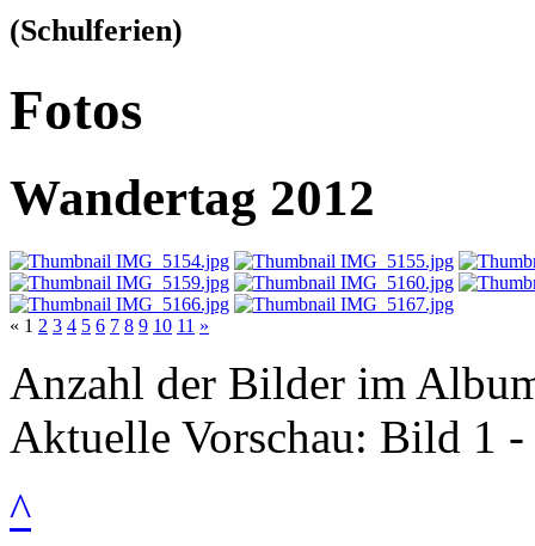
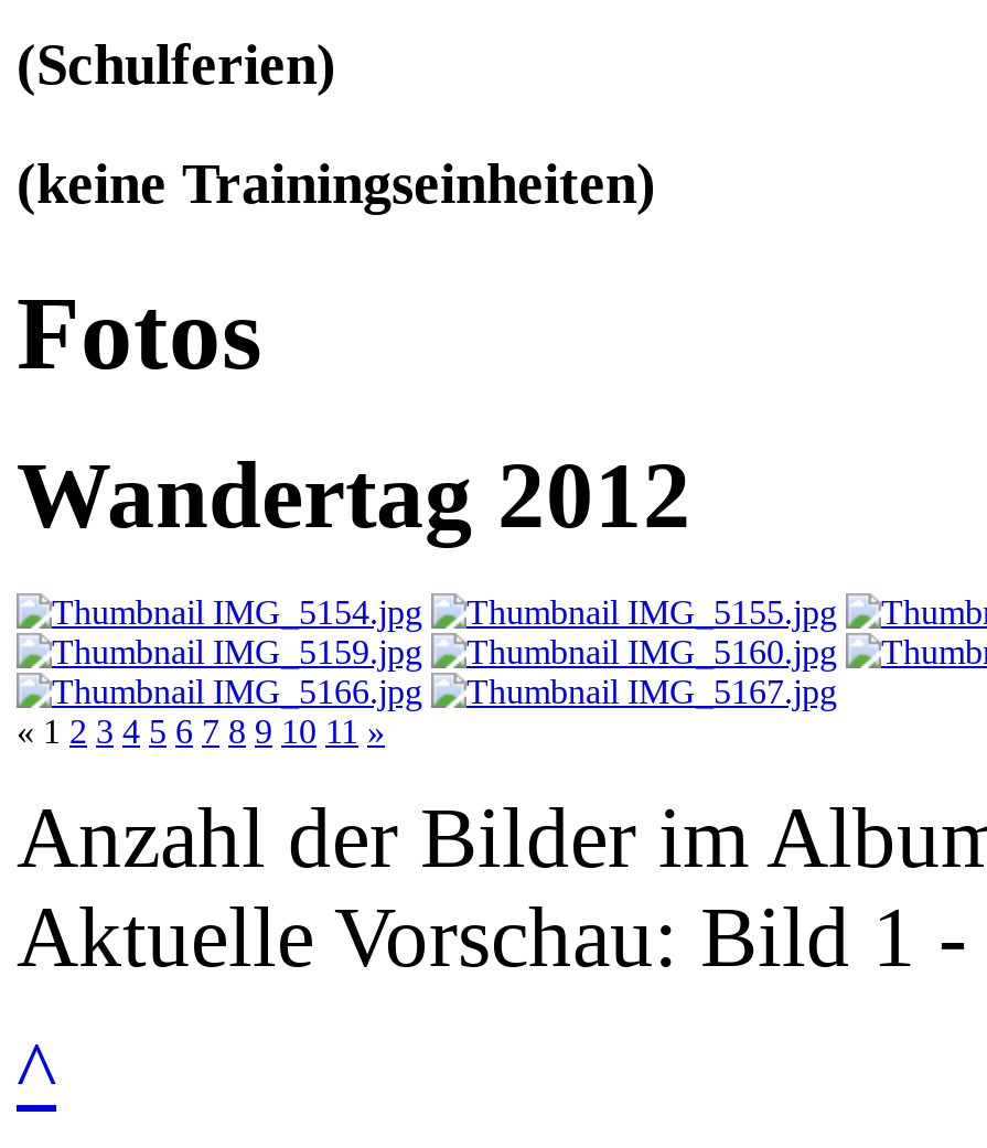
+ (keine Trainingseinheiten)
